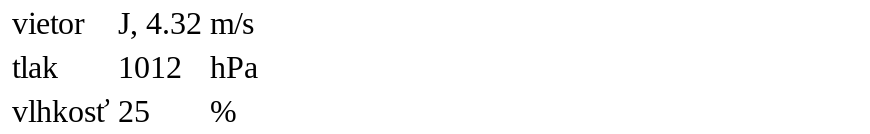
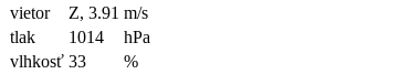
- vietor J, 4.32 m/s
+ vietor Z, 3.91 m/s

- tlak 1012 hPa
+ tlak 1014 hPa

- vlhkosť 25
+ vlhkosť 33
